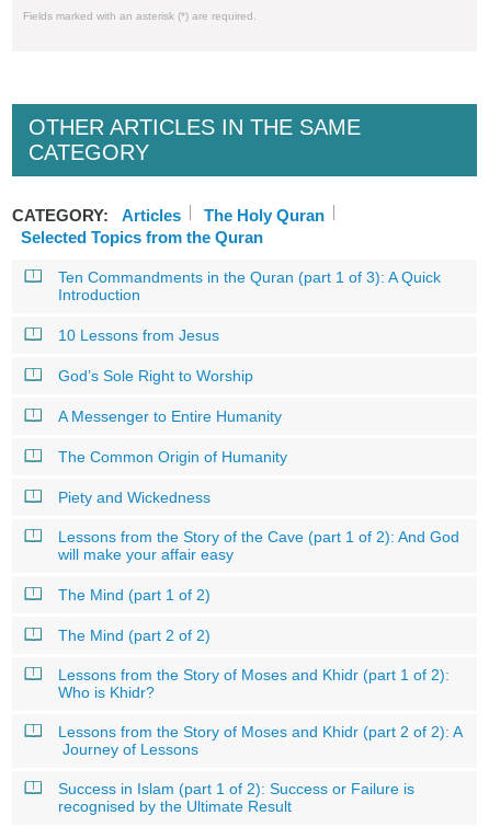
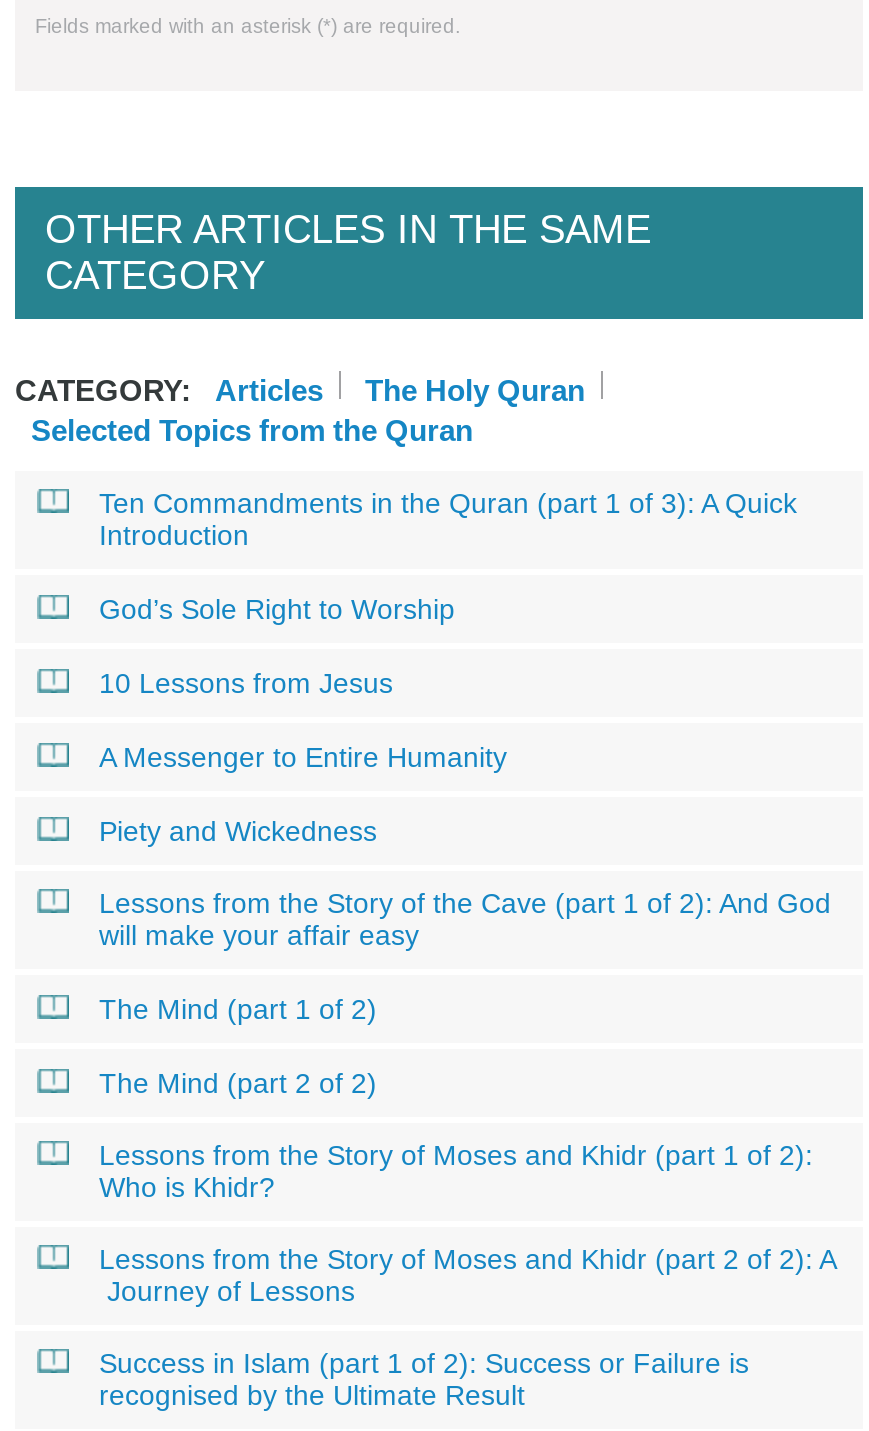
moved down: 10 Lessons from Jesus

moved up: God’s Sole Right to Worship

- The Common Origin of Humanity
